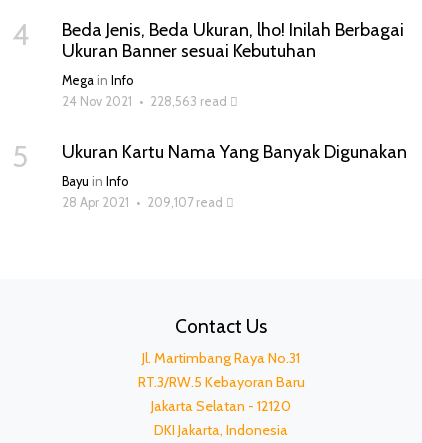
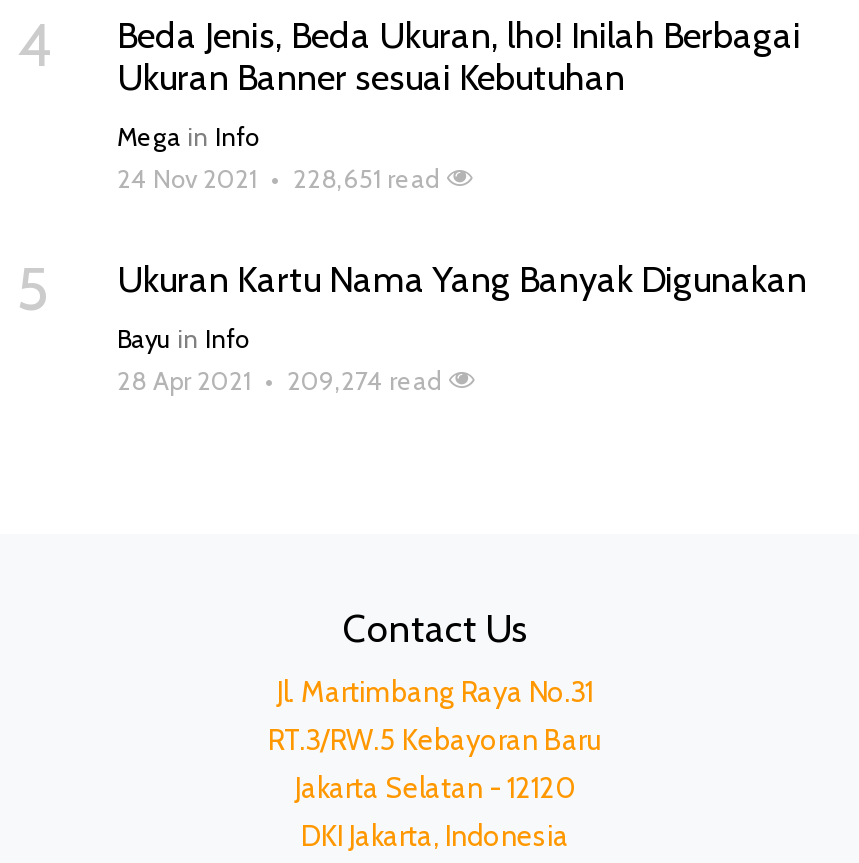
- 24 Nov 2021 • 228,563 read
+ 24 Nov 2021 • 228,651 read

- 28 Apr 2021 • 209,107 read
+ 28 Apr 2021 • 209,274 read
